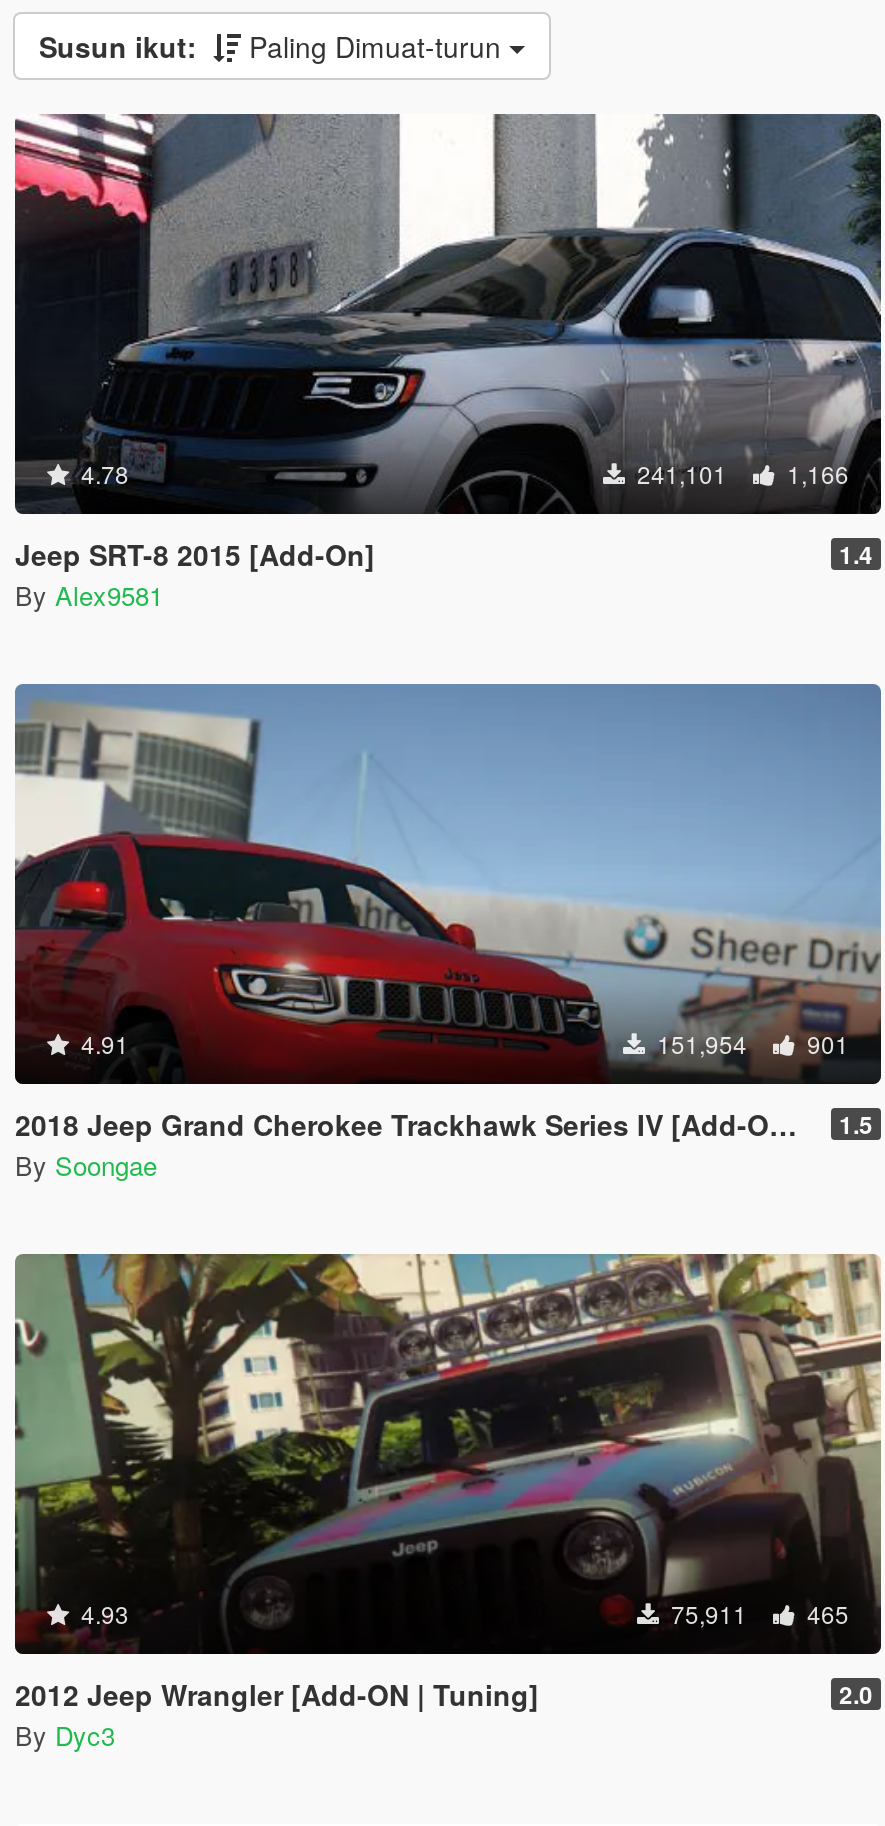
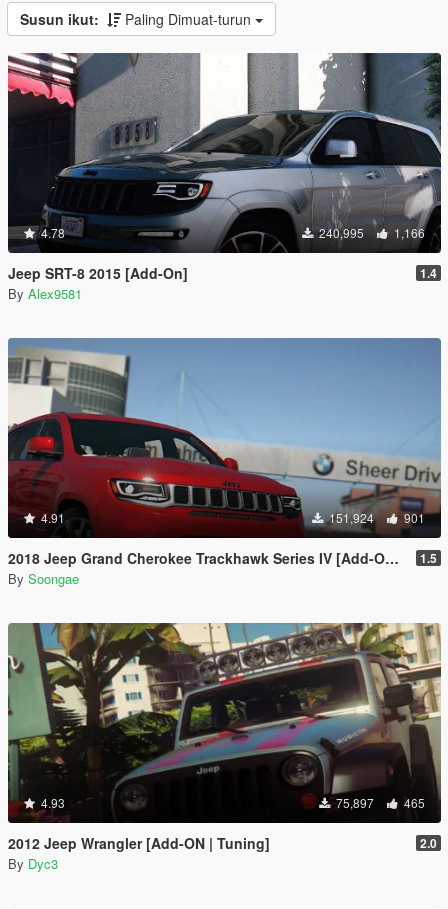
- 241,101 1,166
+ 240,995 1,166

- 151,954 901
+ 151,924 901

- 75,911 465
+ 75,897 465
